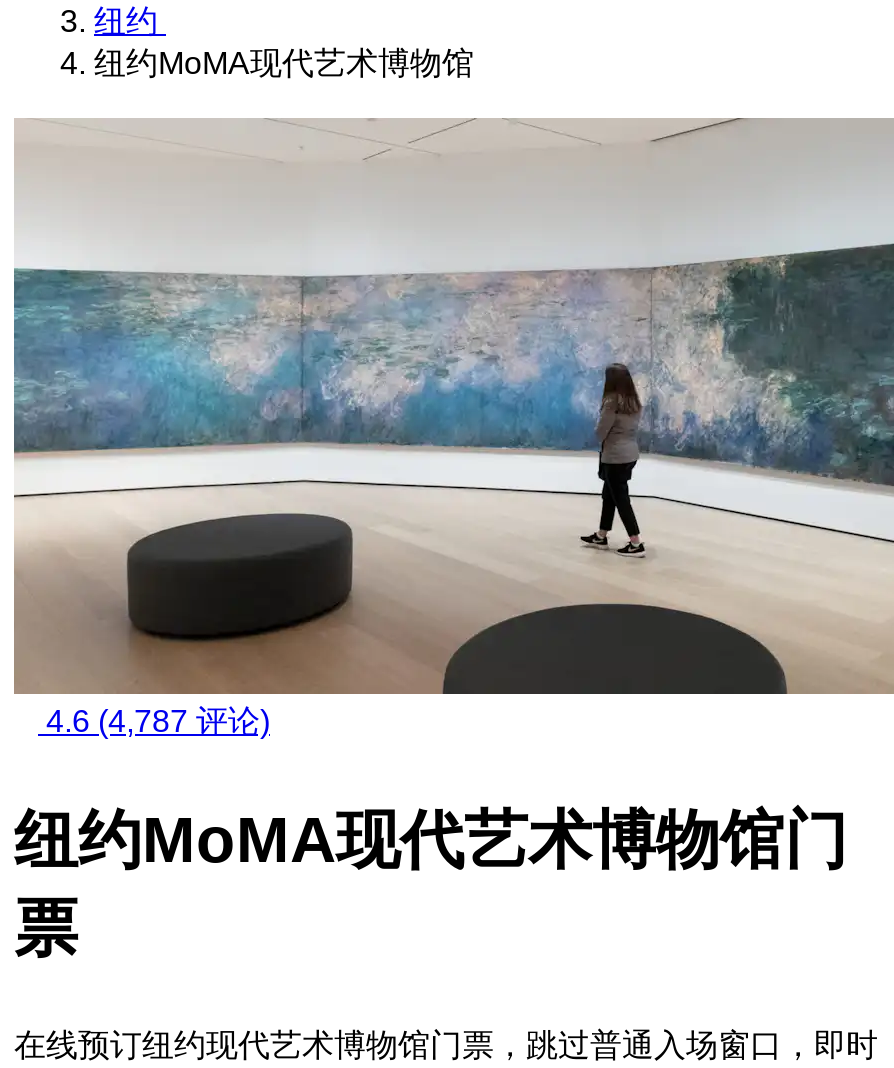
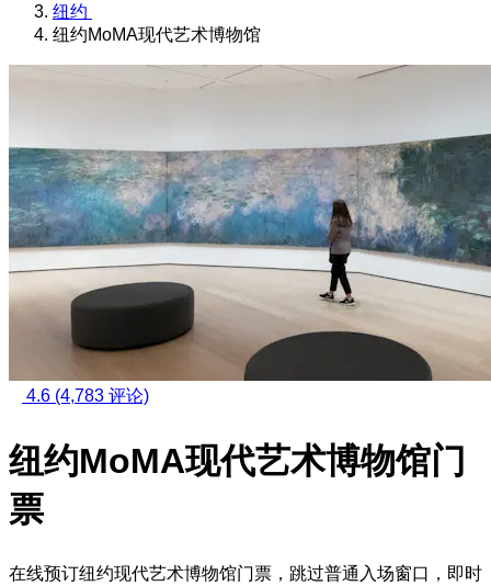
- 4.6 (4,787 评论)
+ 4.6 (4,783 评论)
